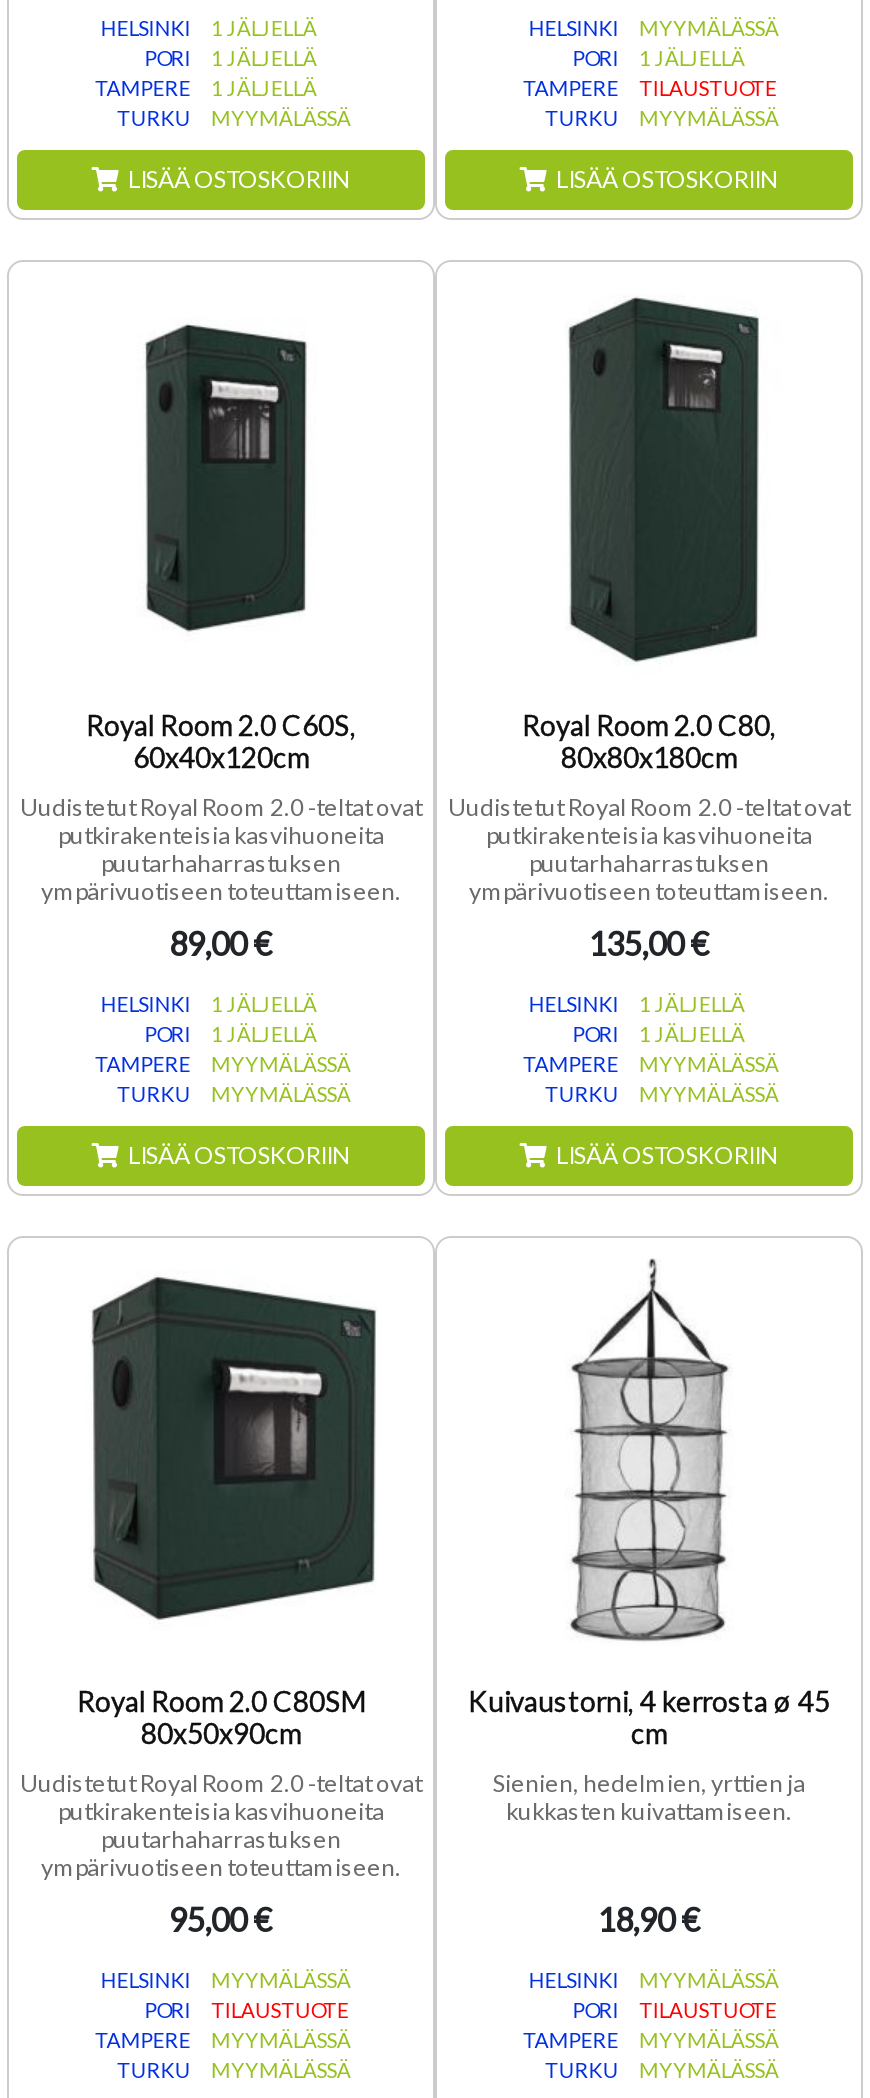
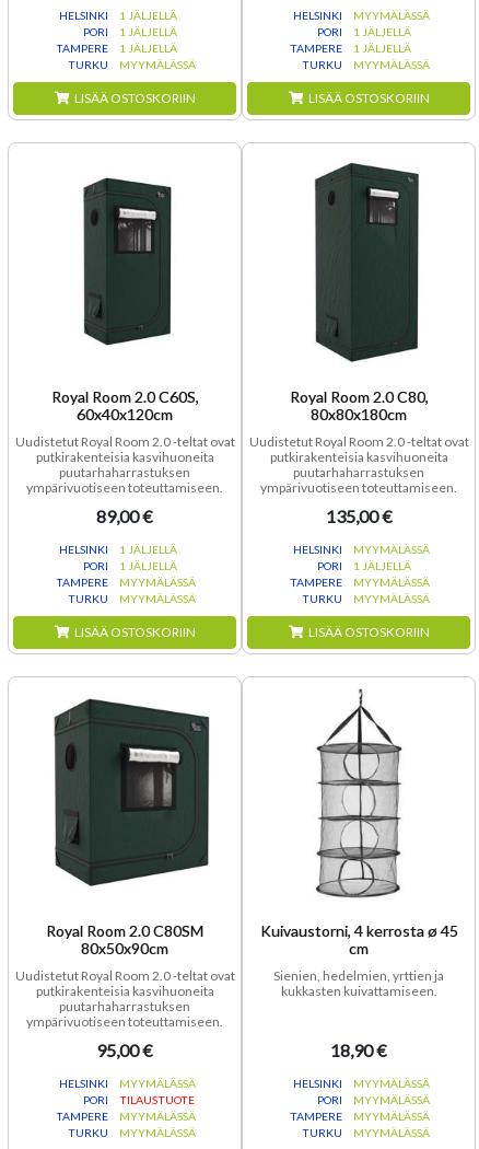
- TILAUSTUOTE
+ 1 JÄLJELLÄ

- 1 JÄLJELLÄ
+ MYYMÄLÄSSÄ

- TILAUSTUOTE
+ MYYMÄLÄSSÄ
